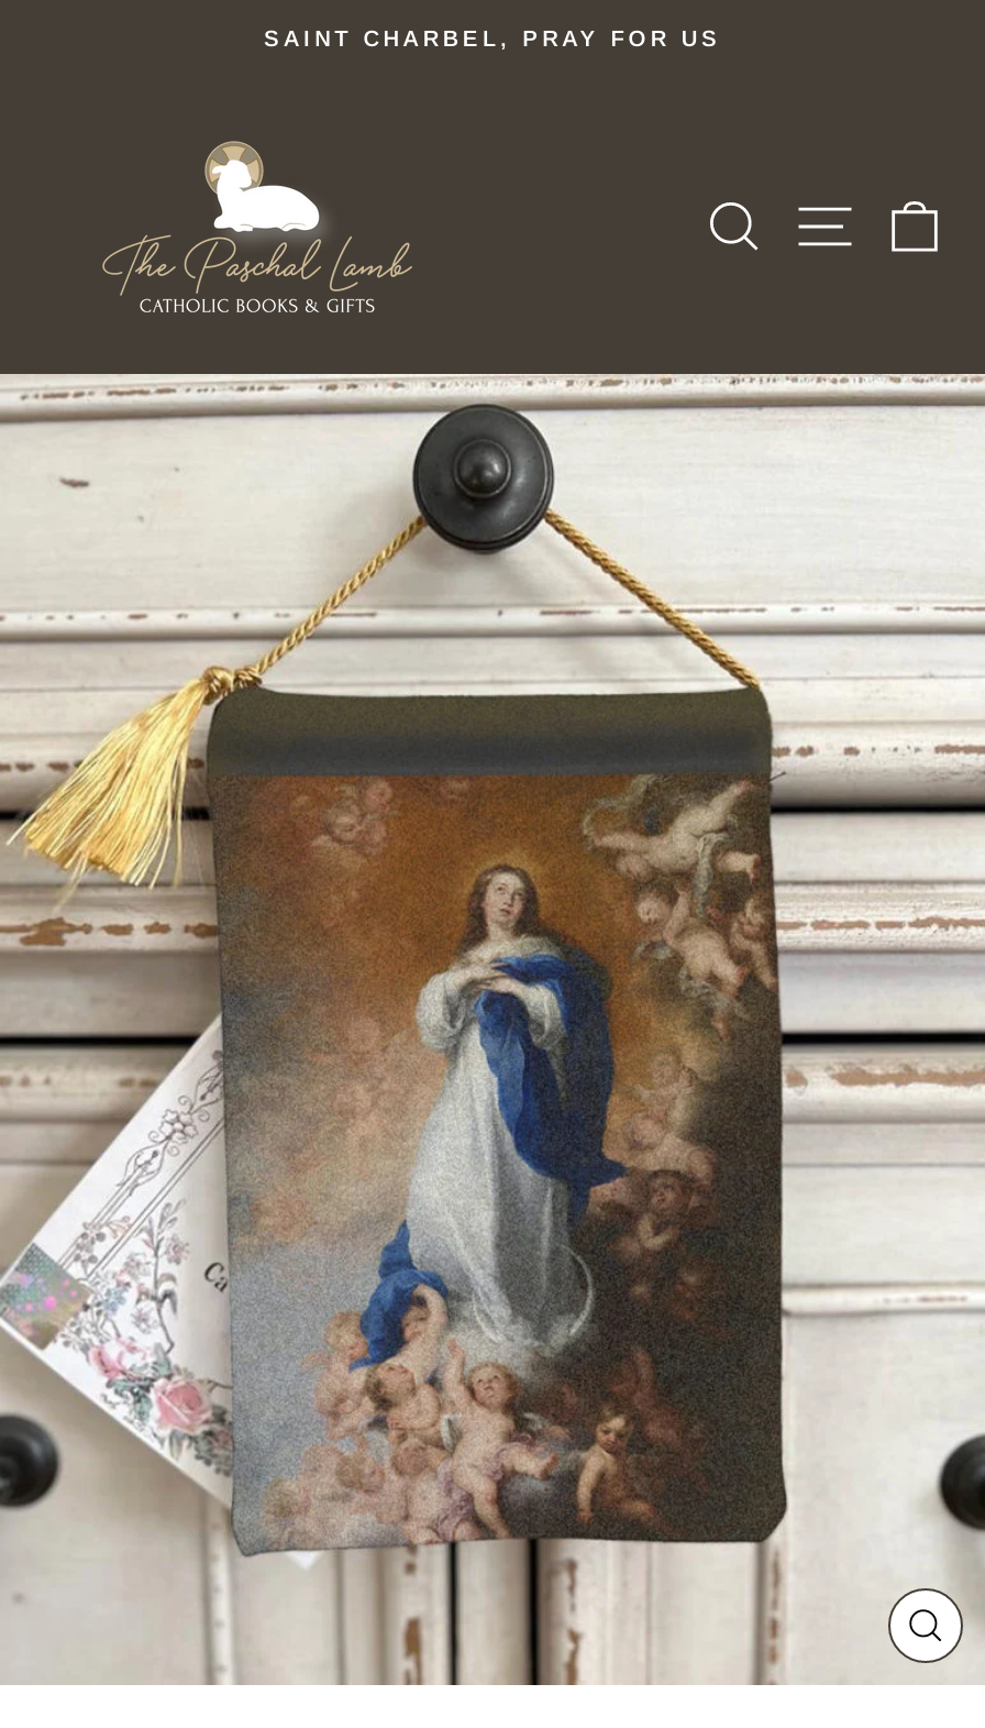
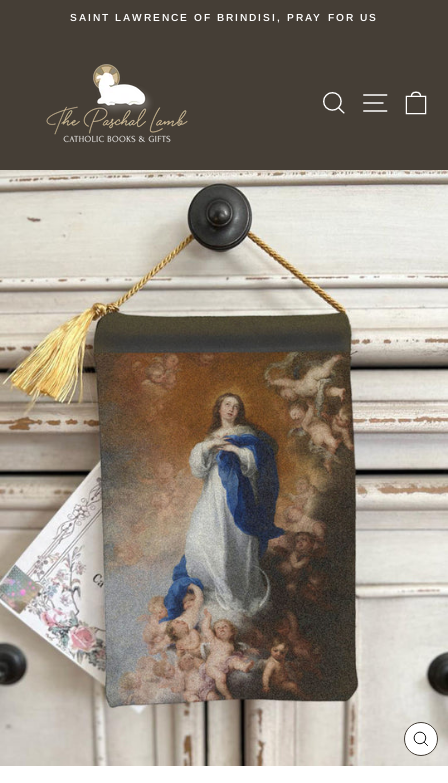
- SAINT CHARBEL, PRAY FOR US
+ SAINT LAWRENCE OF BRINDISI, PRAY FOR US
